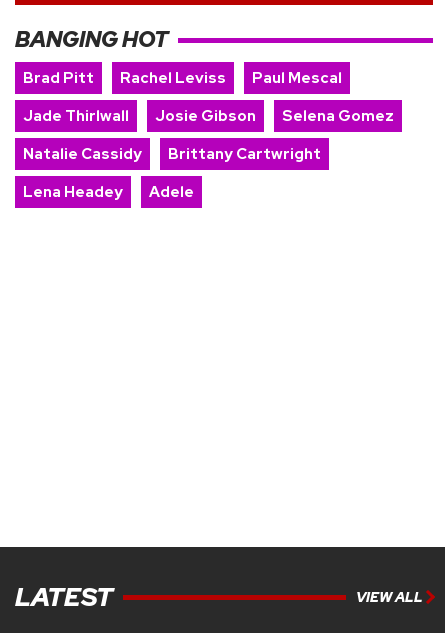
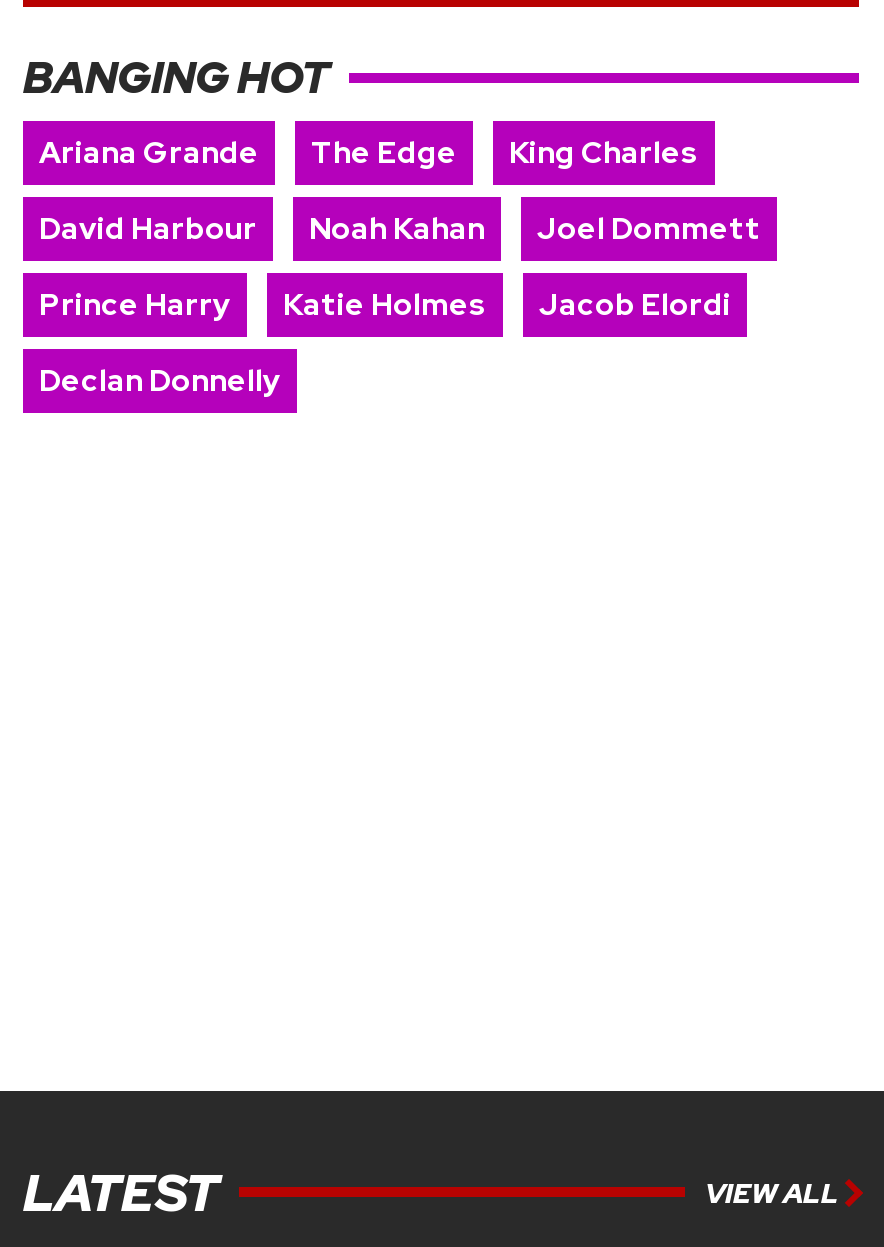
- Brad Pitt
- Rachel Leviss
- Paul Mescal
+ Ariana Grande
+ The Edge
+ King Charles

- Jade Thirlwall
- Josie Gibson
- Selena Gomez
+ David Harbour
+ Noah Kahan
+ Joel Dommett

- Natalie Cassidy
- Brittany Cartwright
+ Prince Harry
+ Katie Holmes
+ Jacob Elordi

- Lena Headey
- Adele
+ Declan Donnelly
